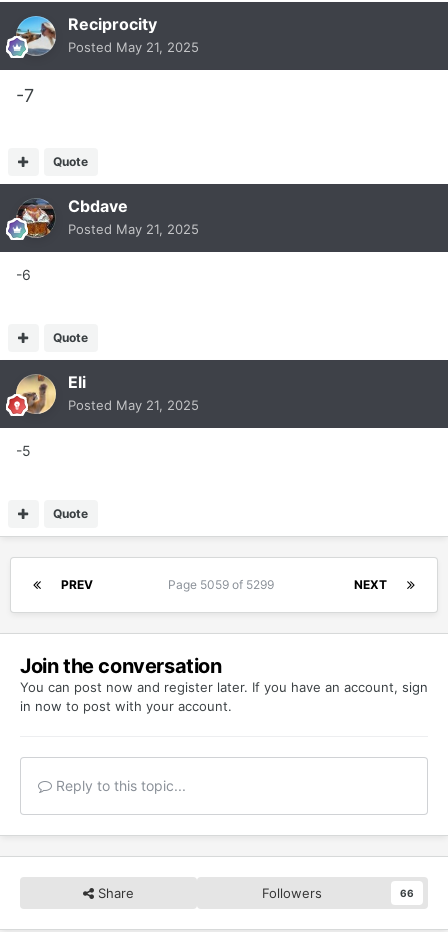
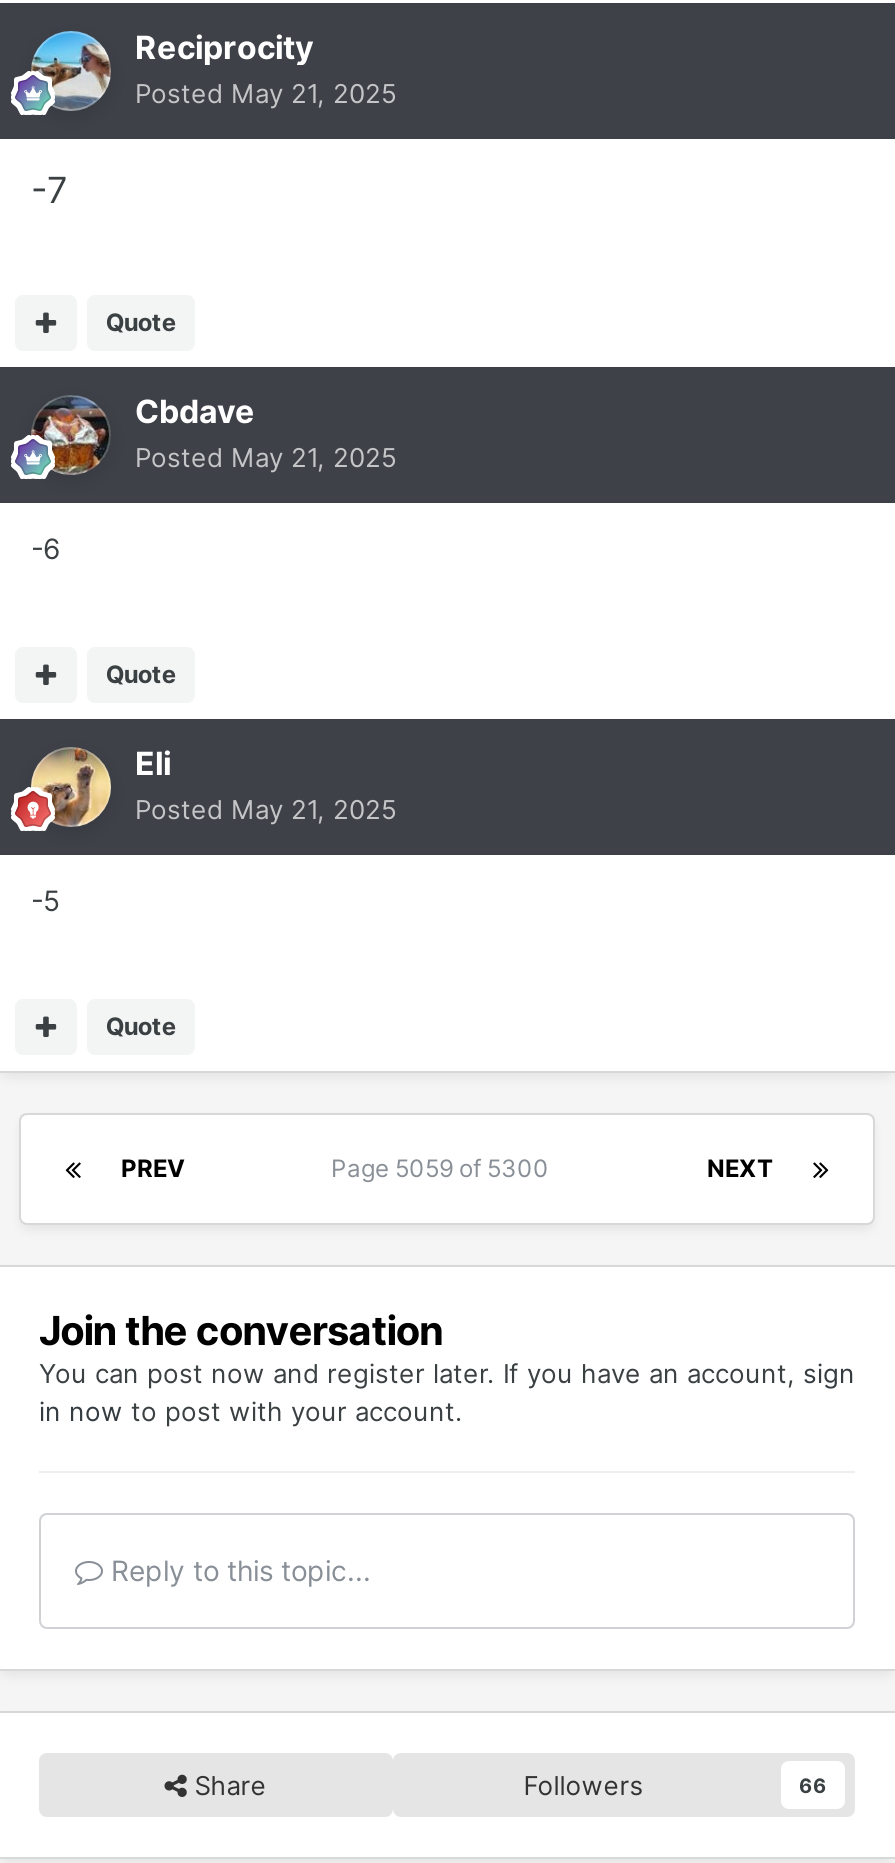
- Page 5059 of 5299
+ Page 5059 of 5300
